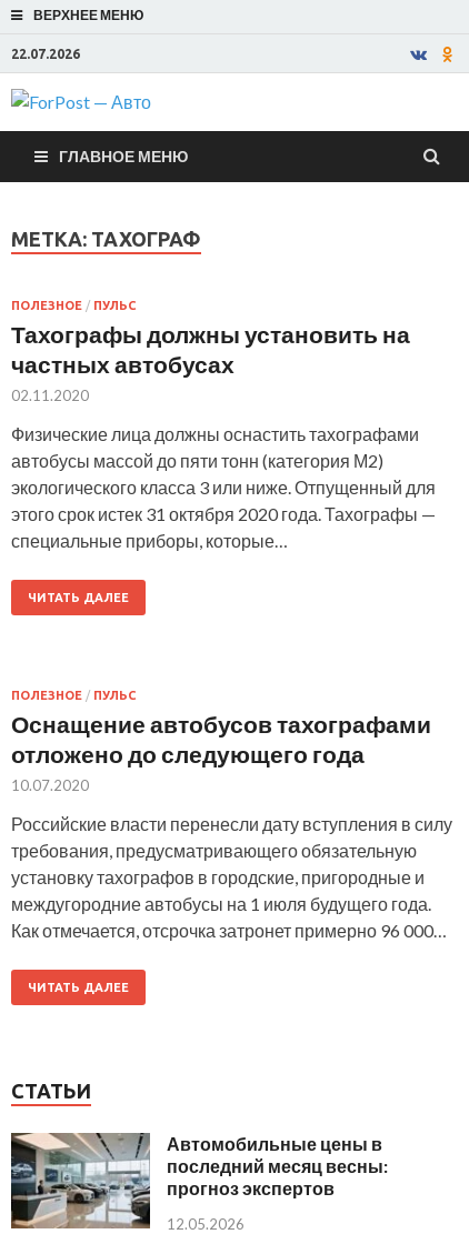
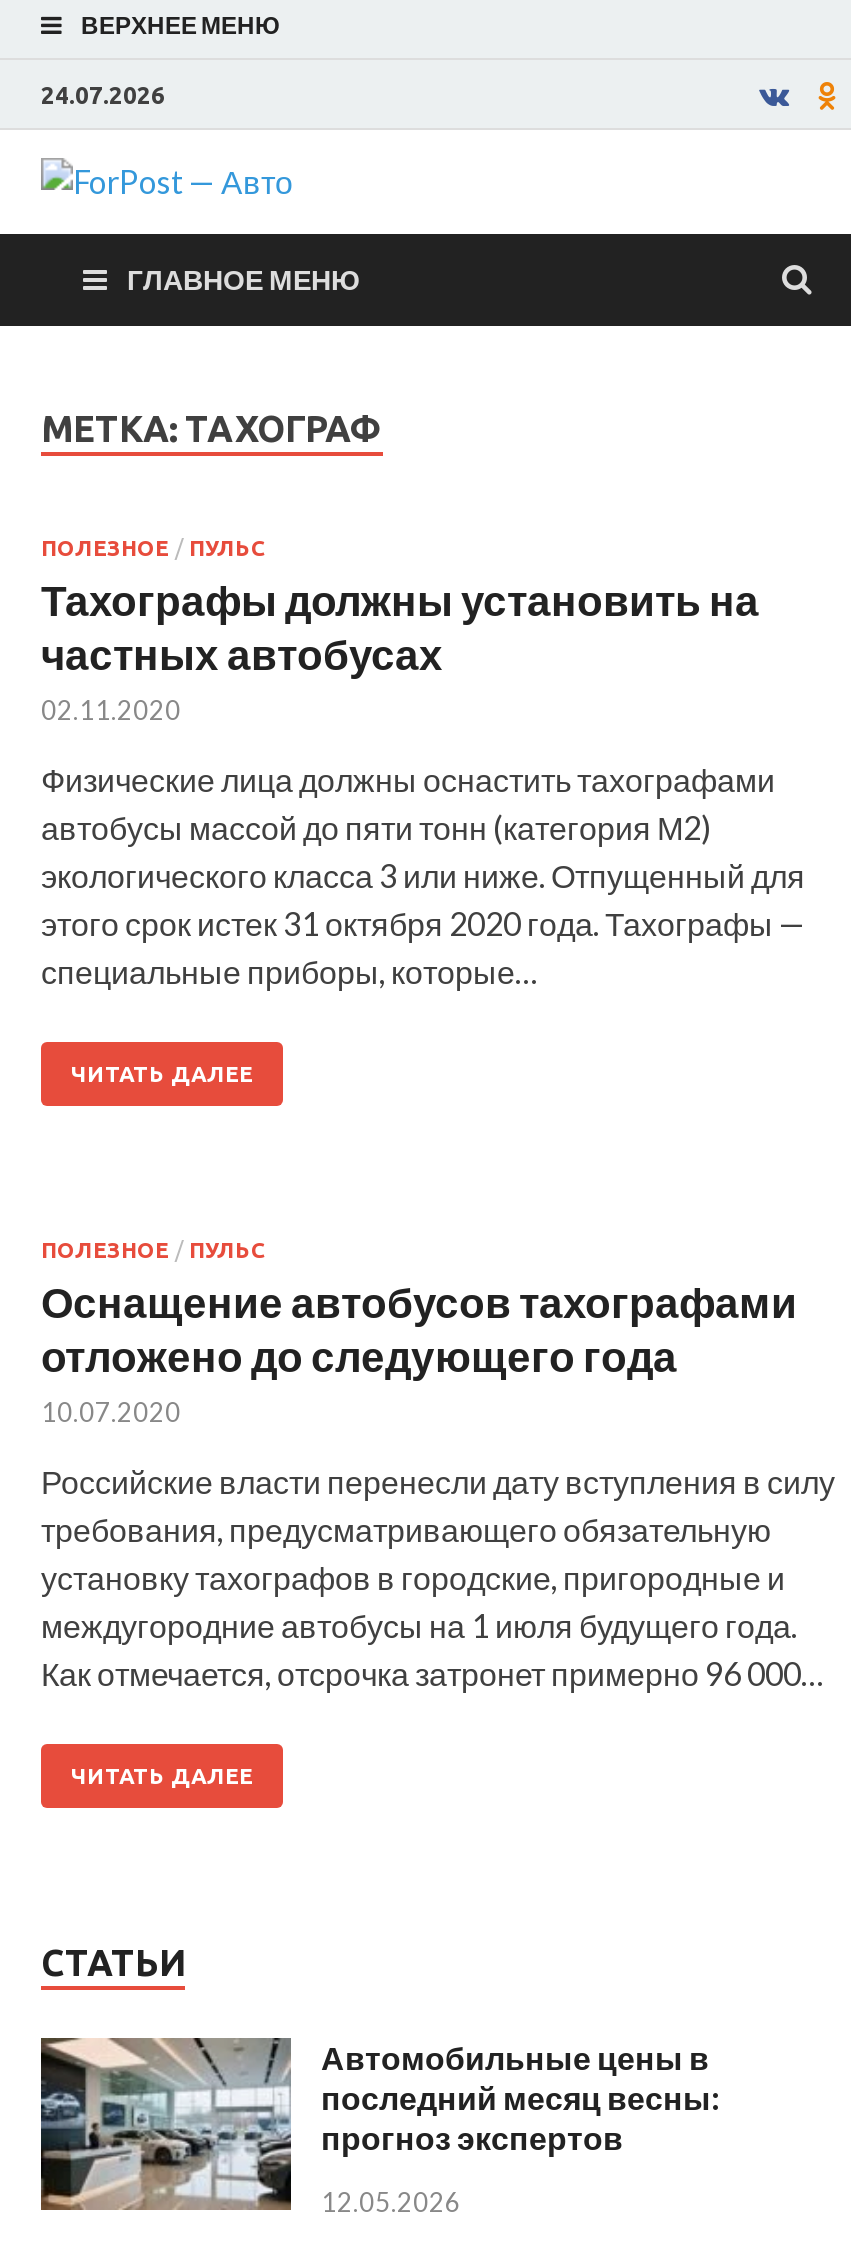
- 22.07.2026
+ 24.07.2026
